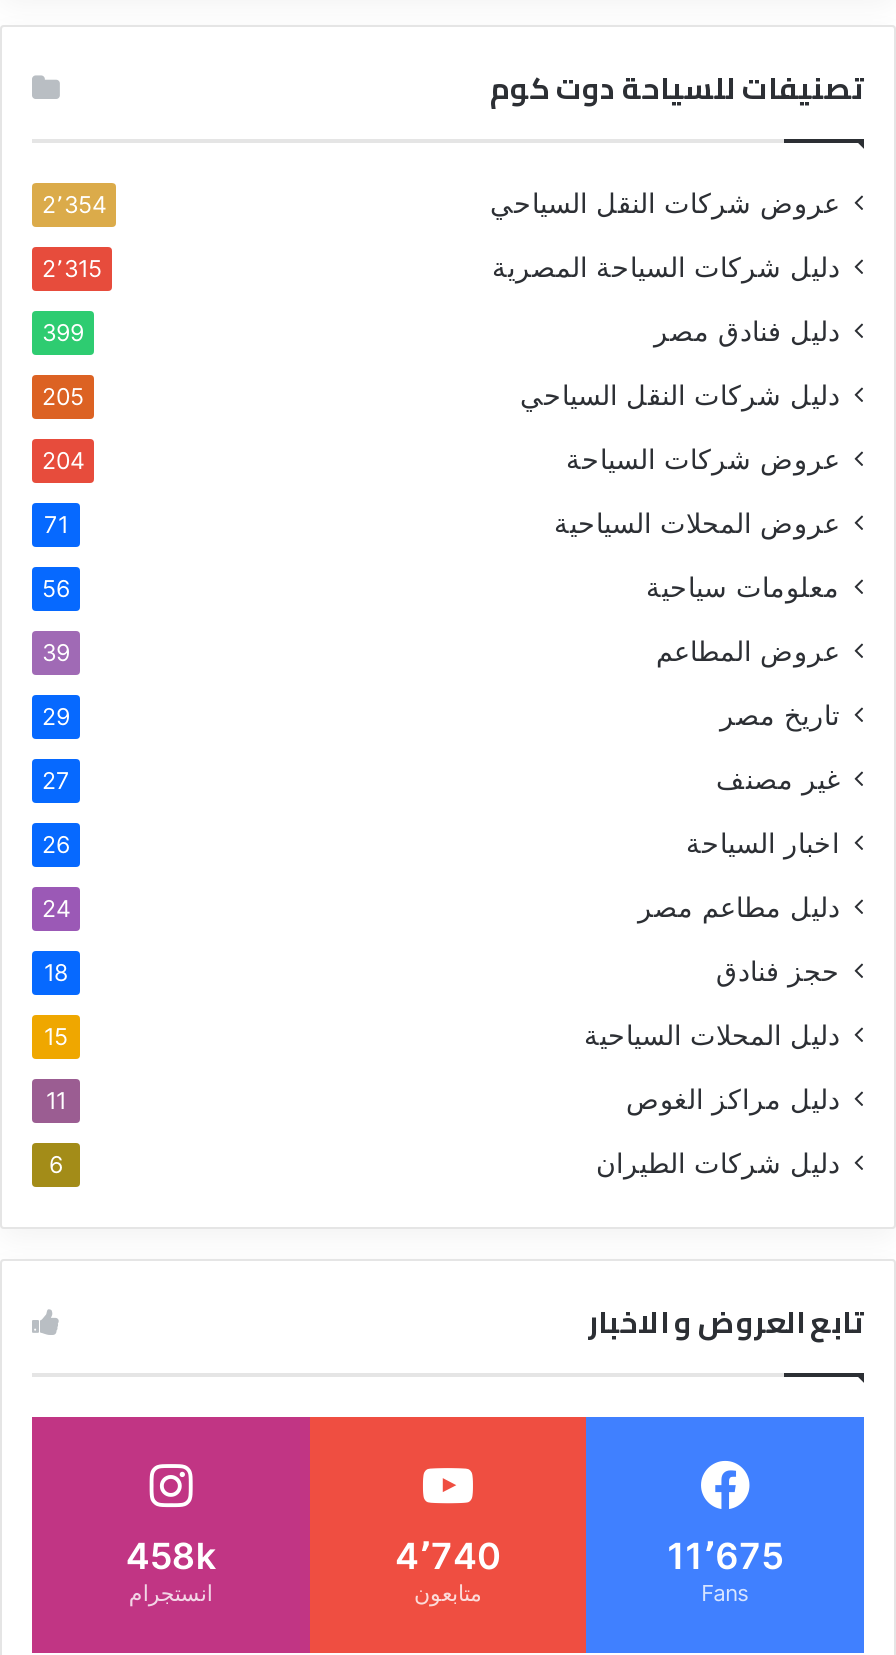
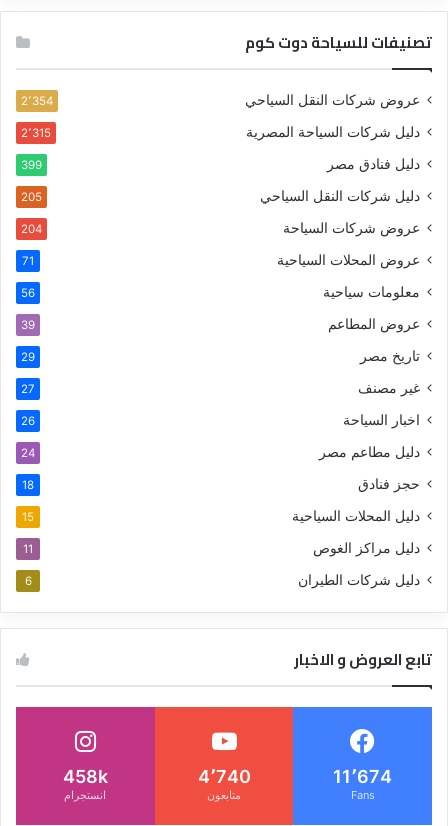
- 11٬675
+ 11٬674
